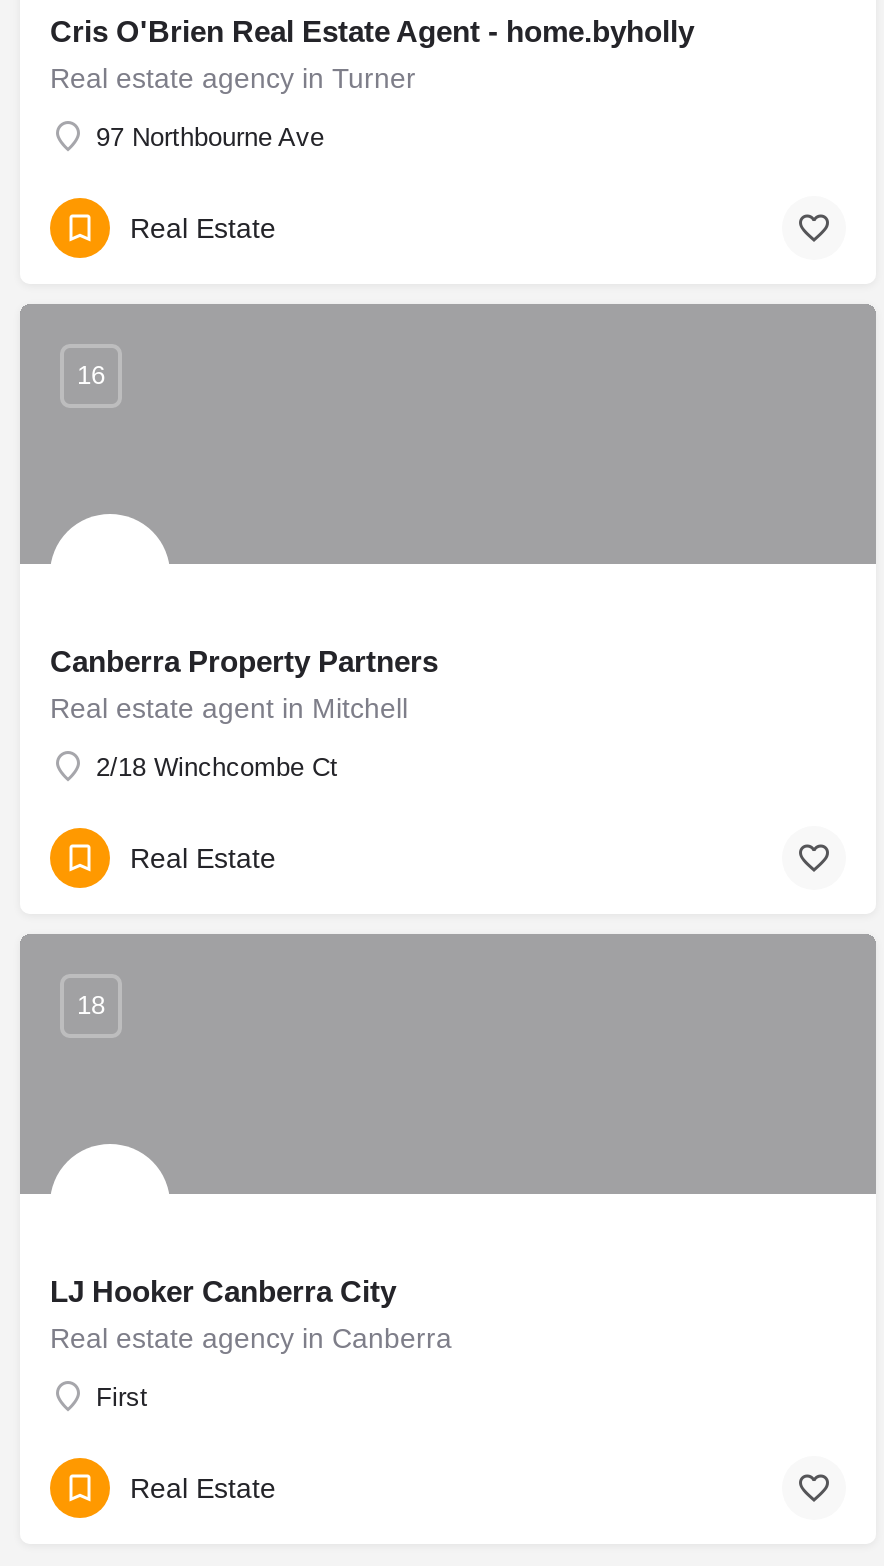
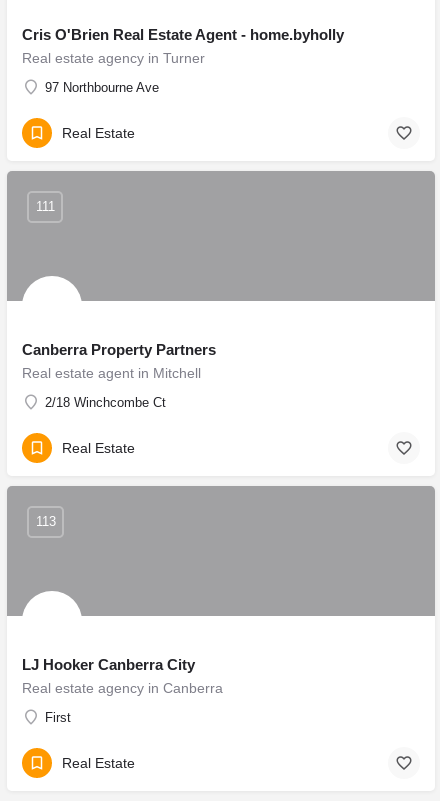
- 16
+ 111

- 18
+ 113
